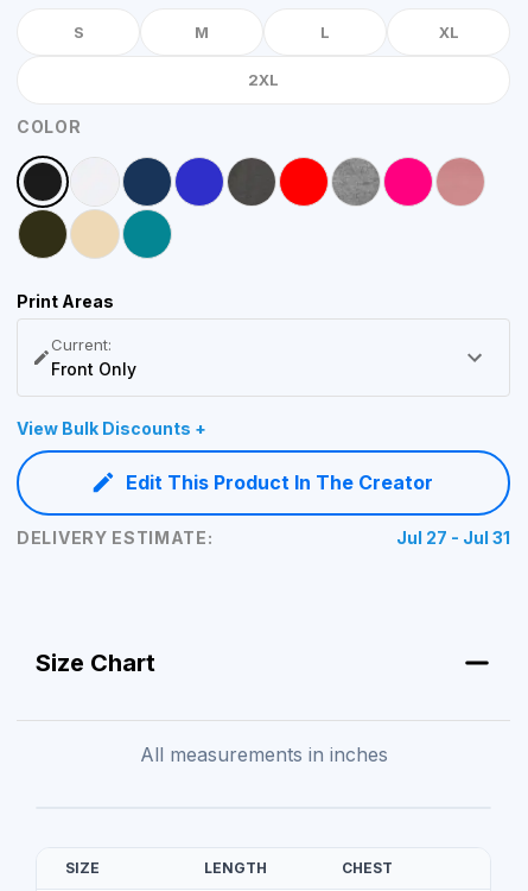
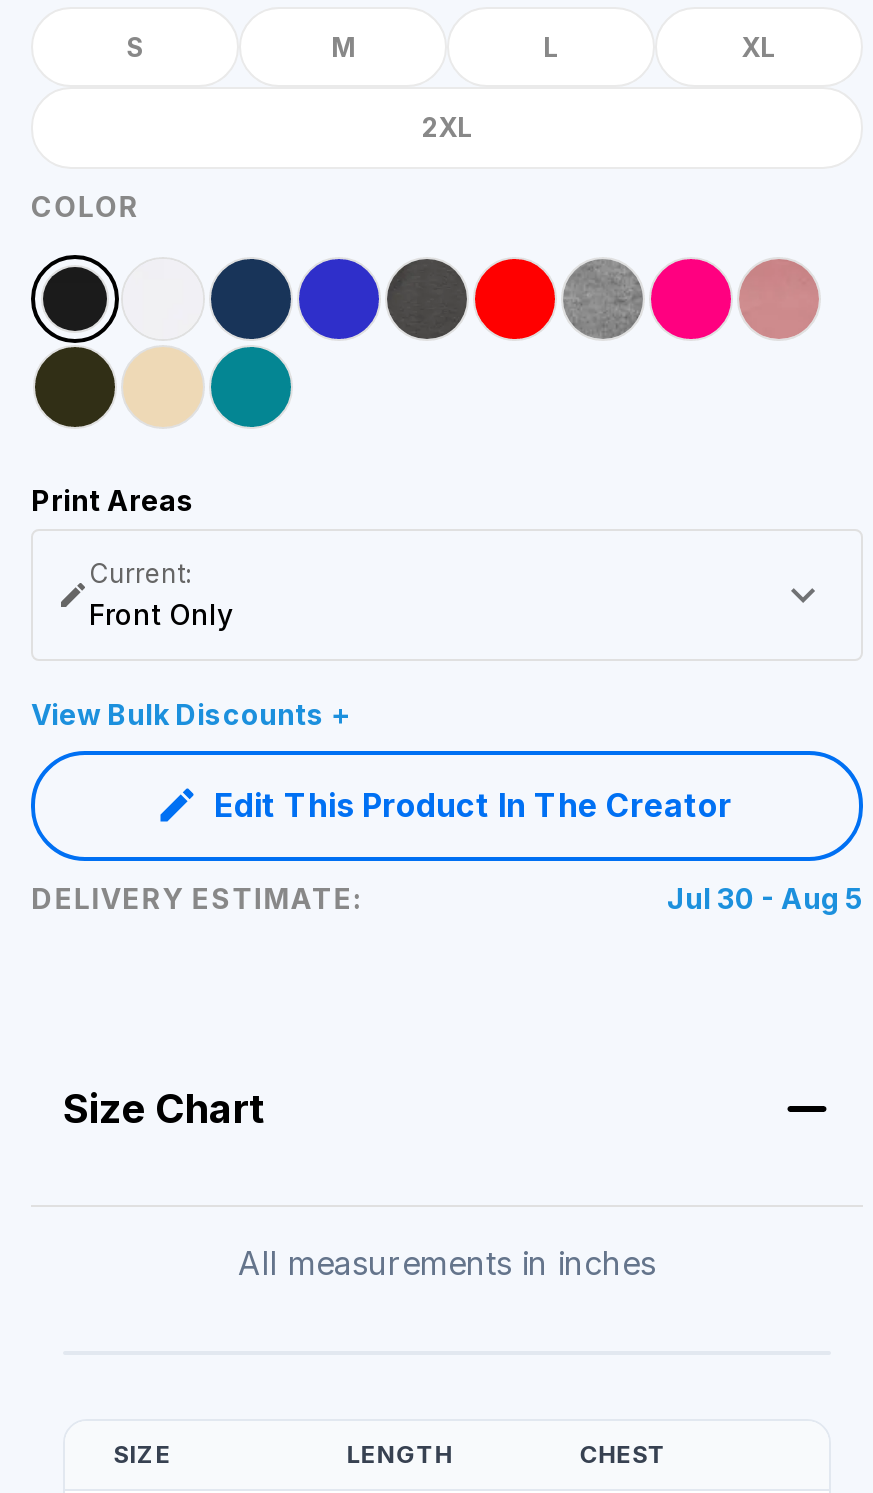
- Jul 27 - Jul 31
+ Jul 30 - Aug 5
